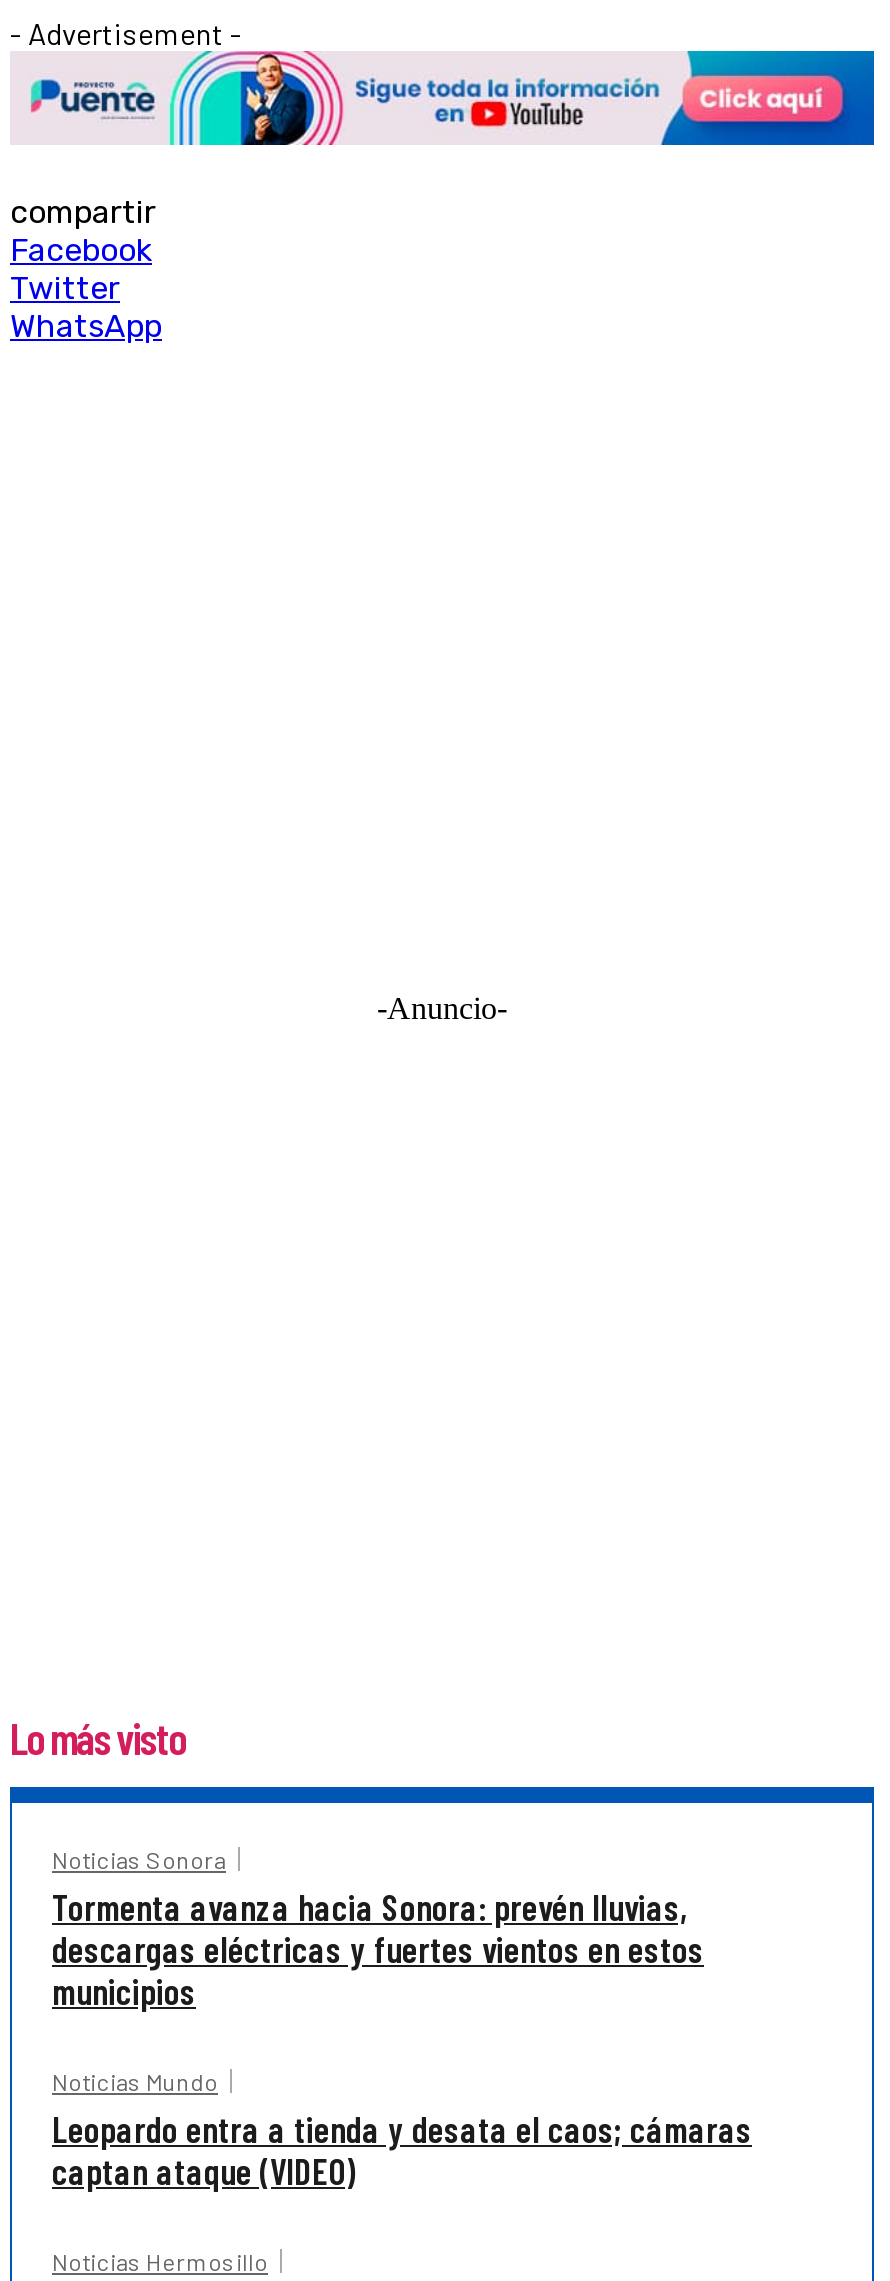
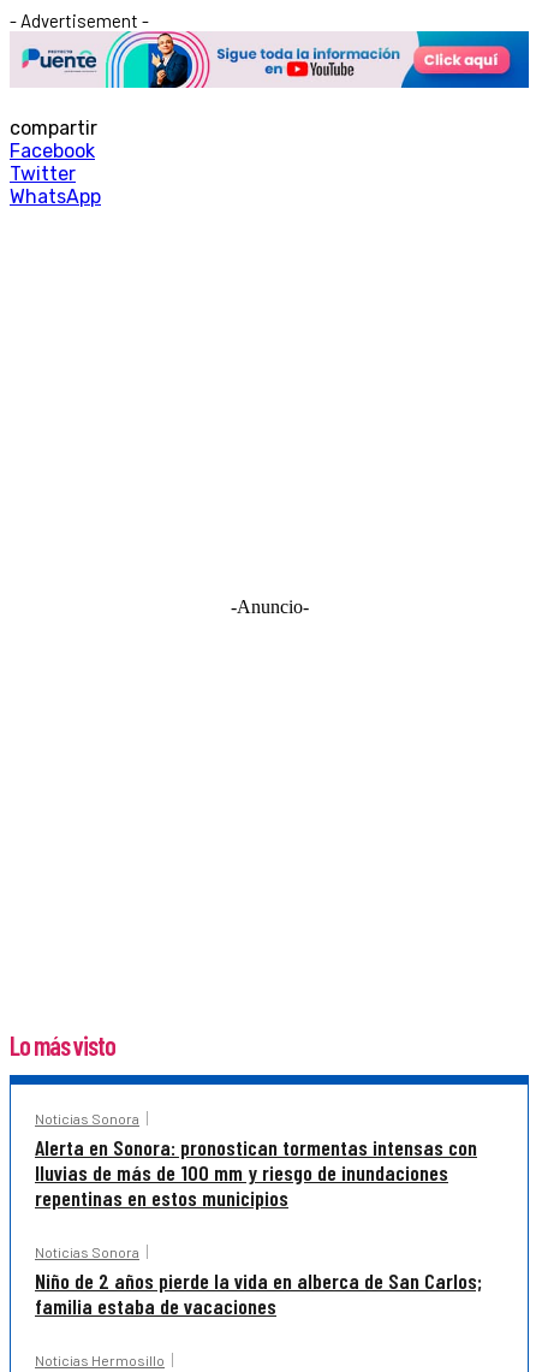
- Tormenta avanza hacia Sonora: prevén lluvias,
- descargas eléctricas y fuertes vientos en estos
- municipios
+ Alerta en Sonora: pronostican tormentas intensas con
+ lluvias de más de 100 mm y riesgo de inundaciones
+ repentinas en estos municipios

- Noticias Mundo
- Leopardo entra a tienda y desata el caos; cámaras
- captan ataque (VIDEO)
+ Noticias Sonora
+ Niño de 2 años pierde la vida en alberca de San Carlos;
+ familia estaba de vacaciones
